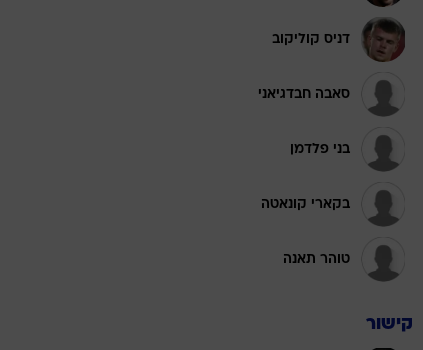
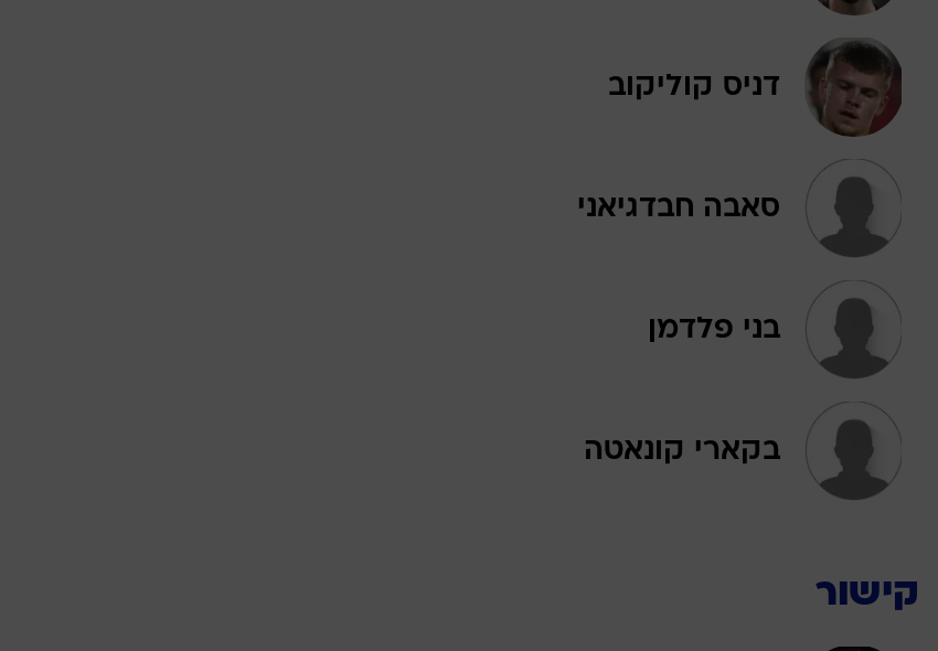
- טוהר תאנה
